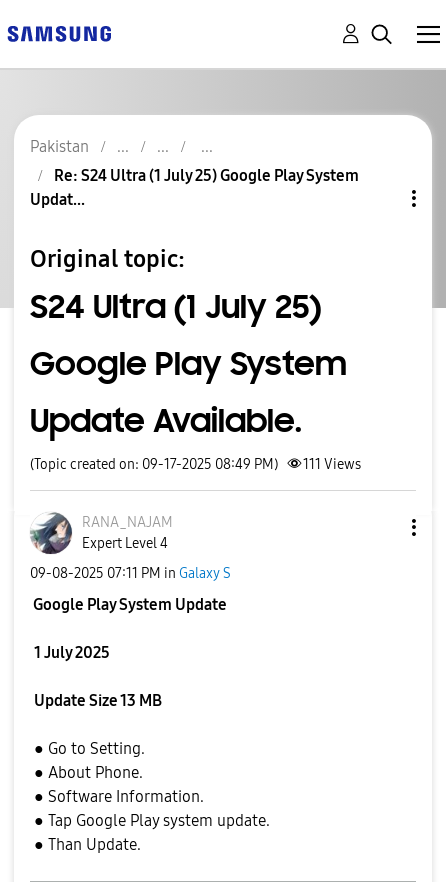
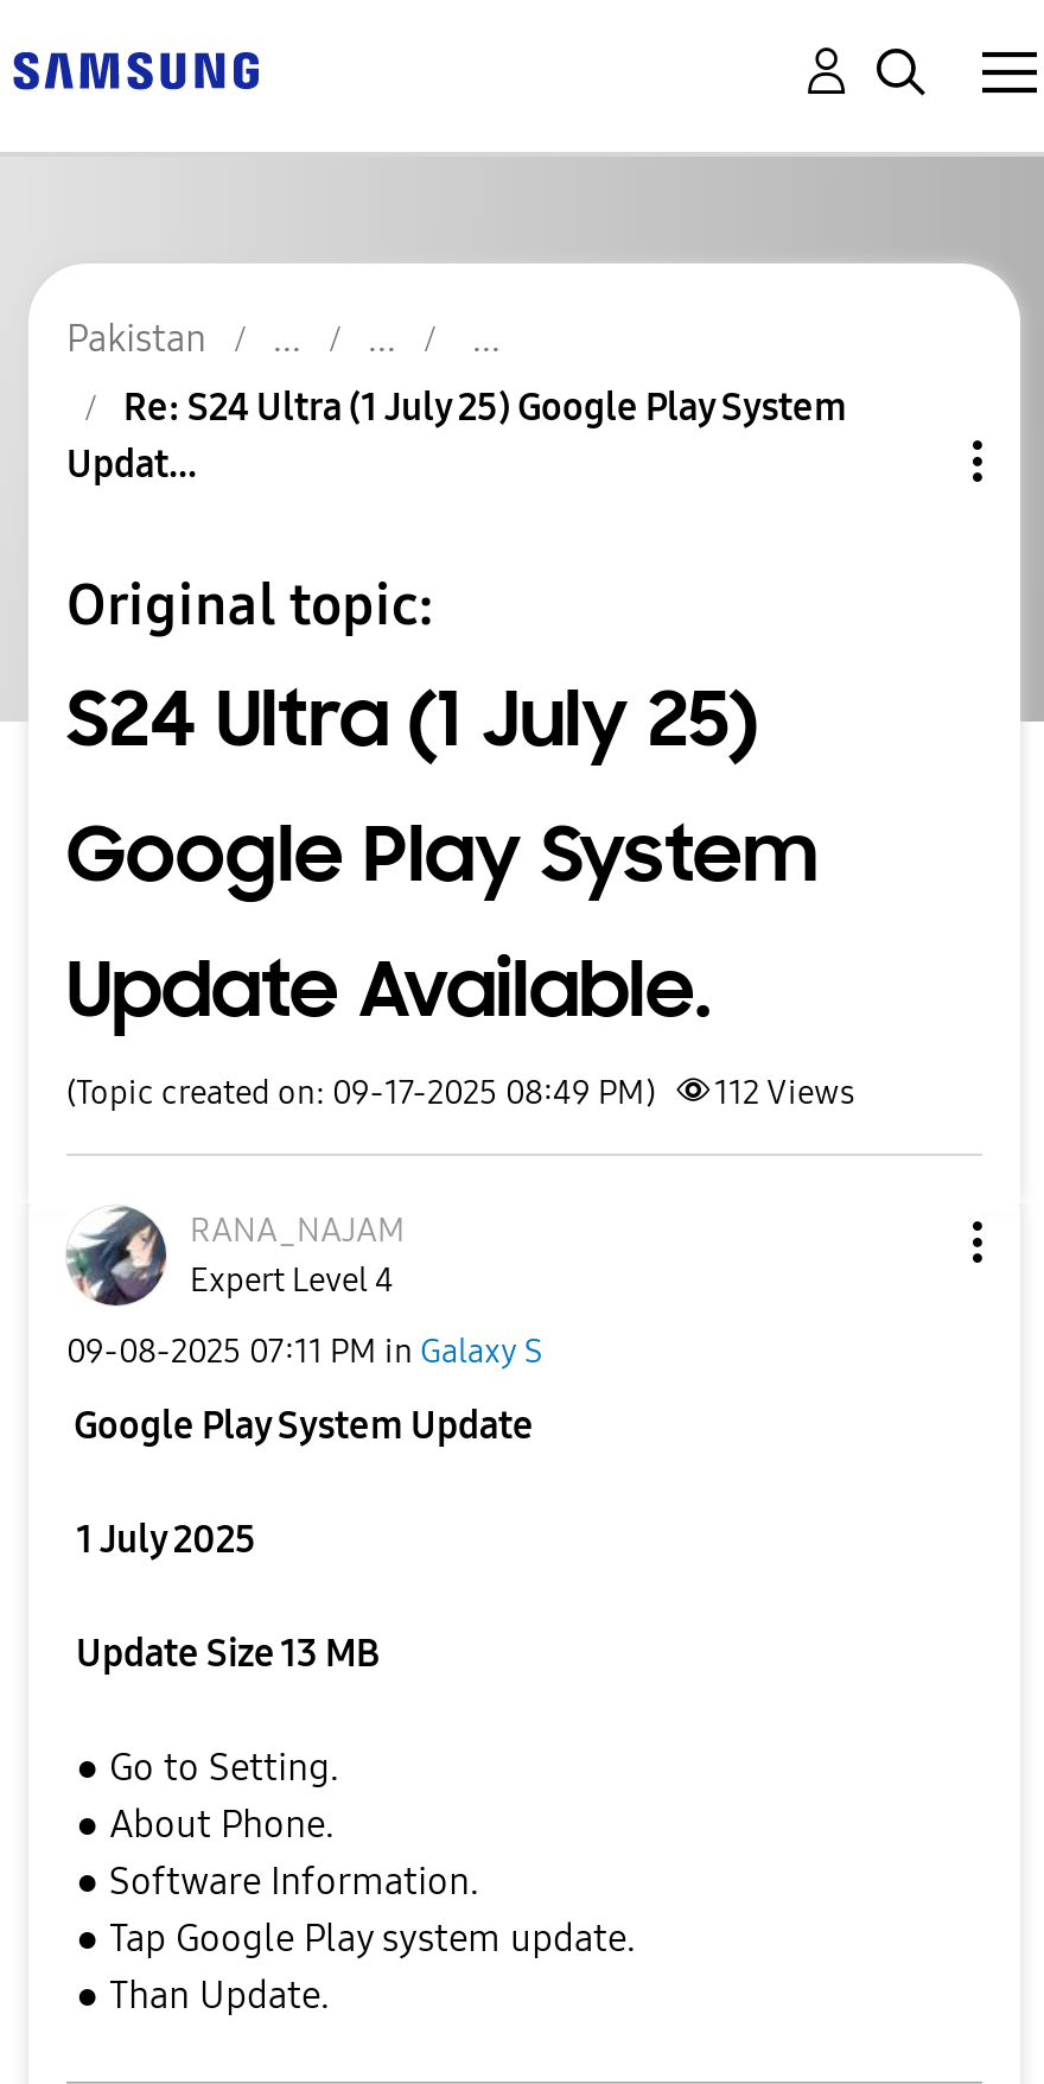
- (Topic created on: 09-17-2025 08:49 PM) 111 Views
+ (Topic created on: 09-17-2025 08:49 PM) 112 Views
